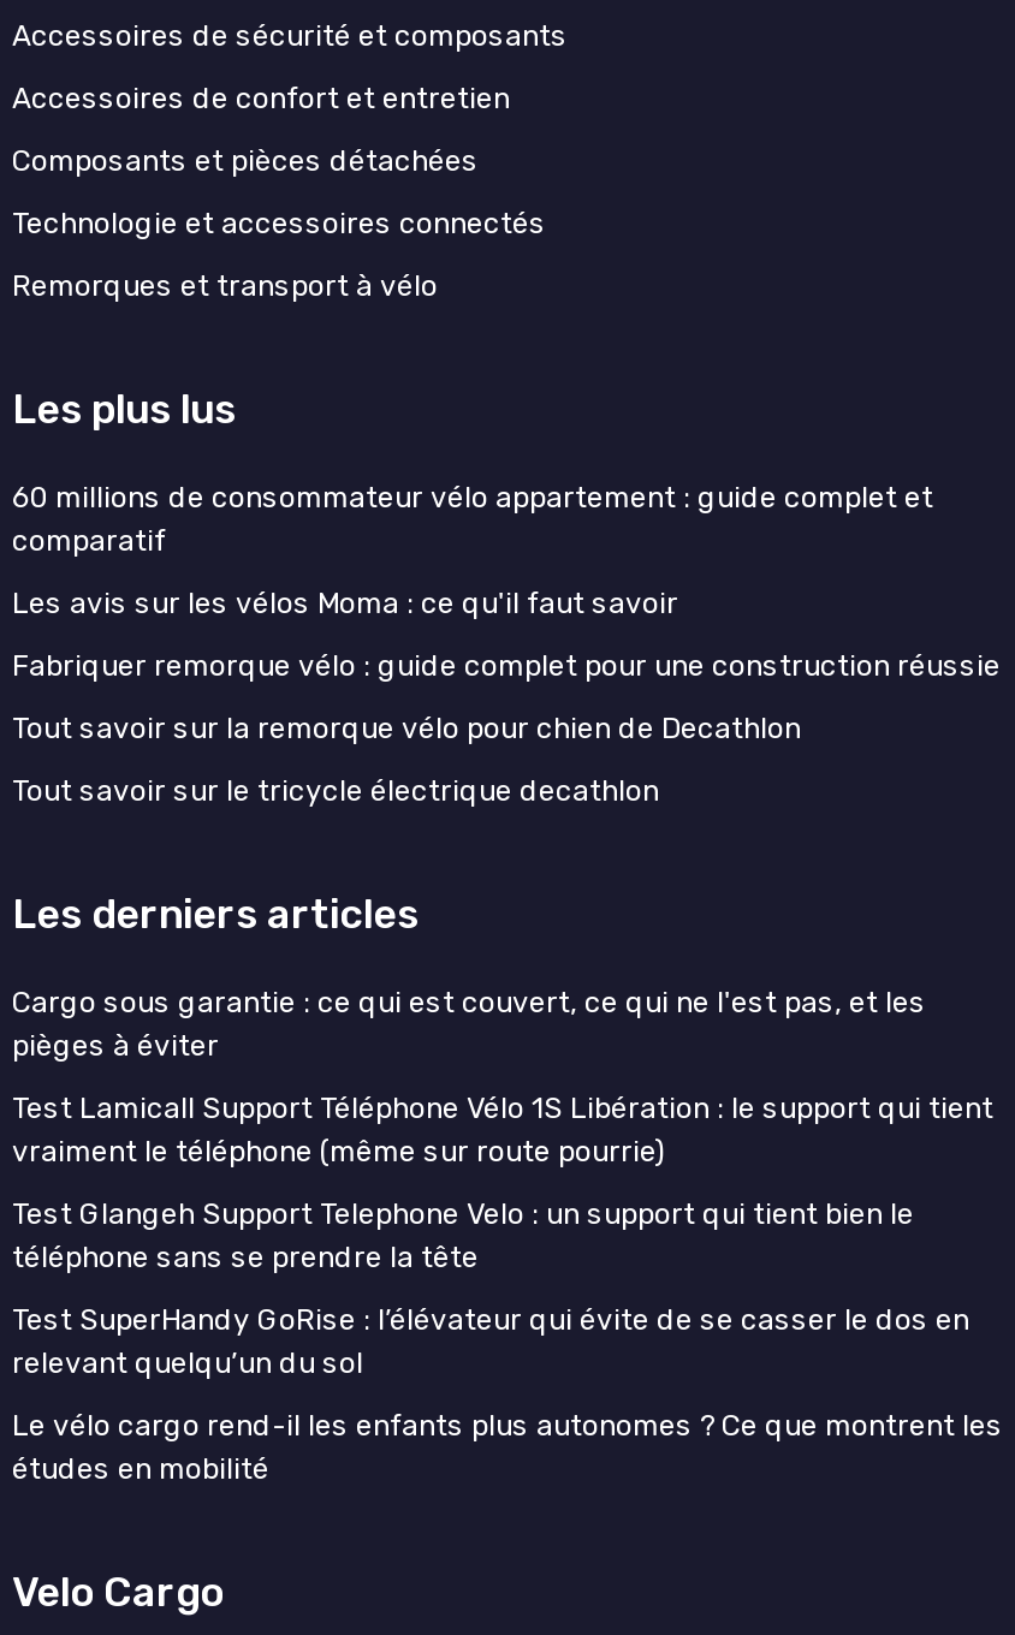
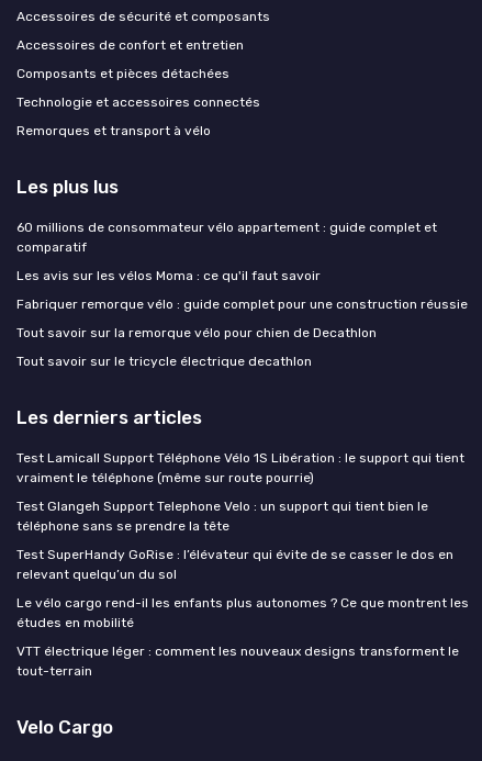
- Cargo sous garantie : ce qui est couvert, ce qui ne l'est pas, et les
- pièges à éviter

moved up: Test Lamicall Support Téléphone Vélo 1S Libération : le support qui tient | vraiment le téléphone (même sur route pourrie) | Test Glangeh Support Telephone Velo : un support qui tient bien le | téléphone sans se prendre la tête | Test SuperHandy GoRise : l’élévateur qui évite de se casser le dos en | relevant quelqu’un du sol | Le vélo cargo rend-il les enfants plus autonomes ? Ce que montrent les | études en mobilité

+ VTT électrique léger : comment les nouveaux designs transforment le
+ tout-terrain
